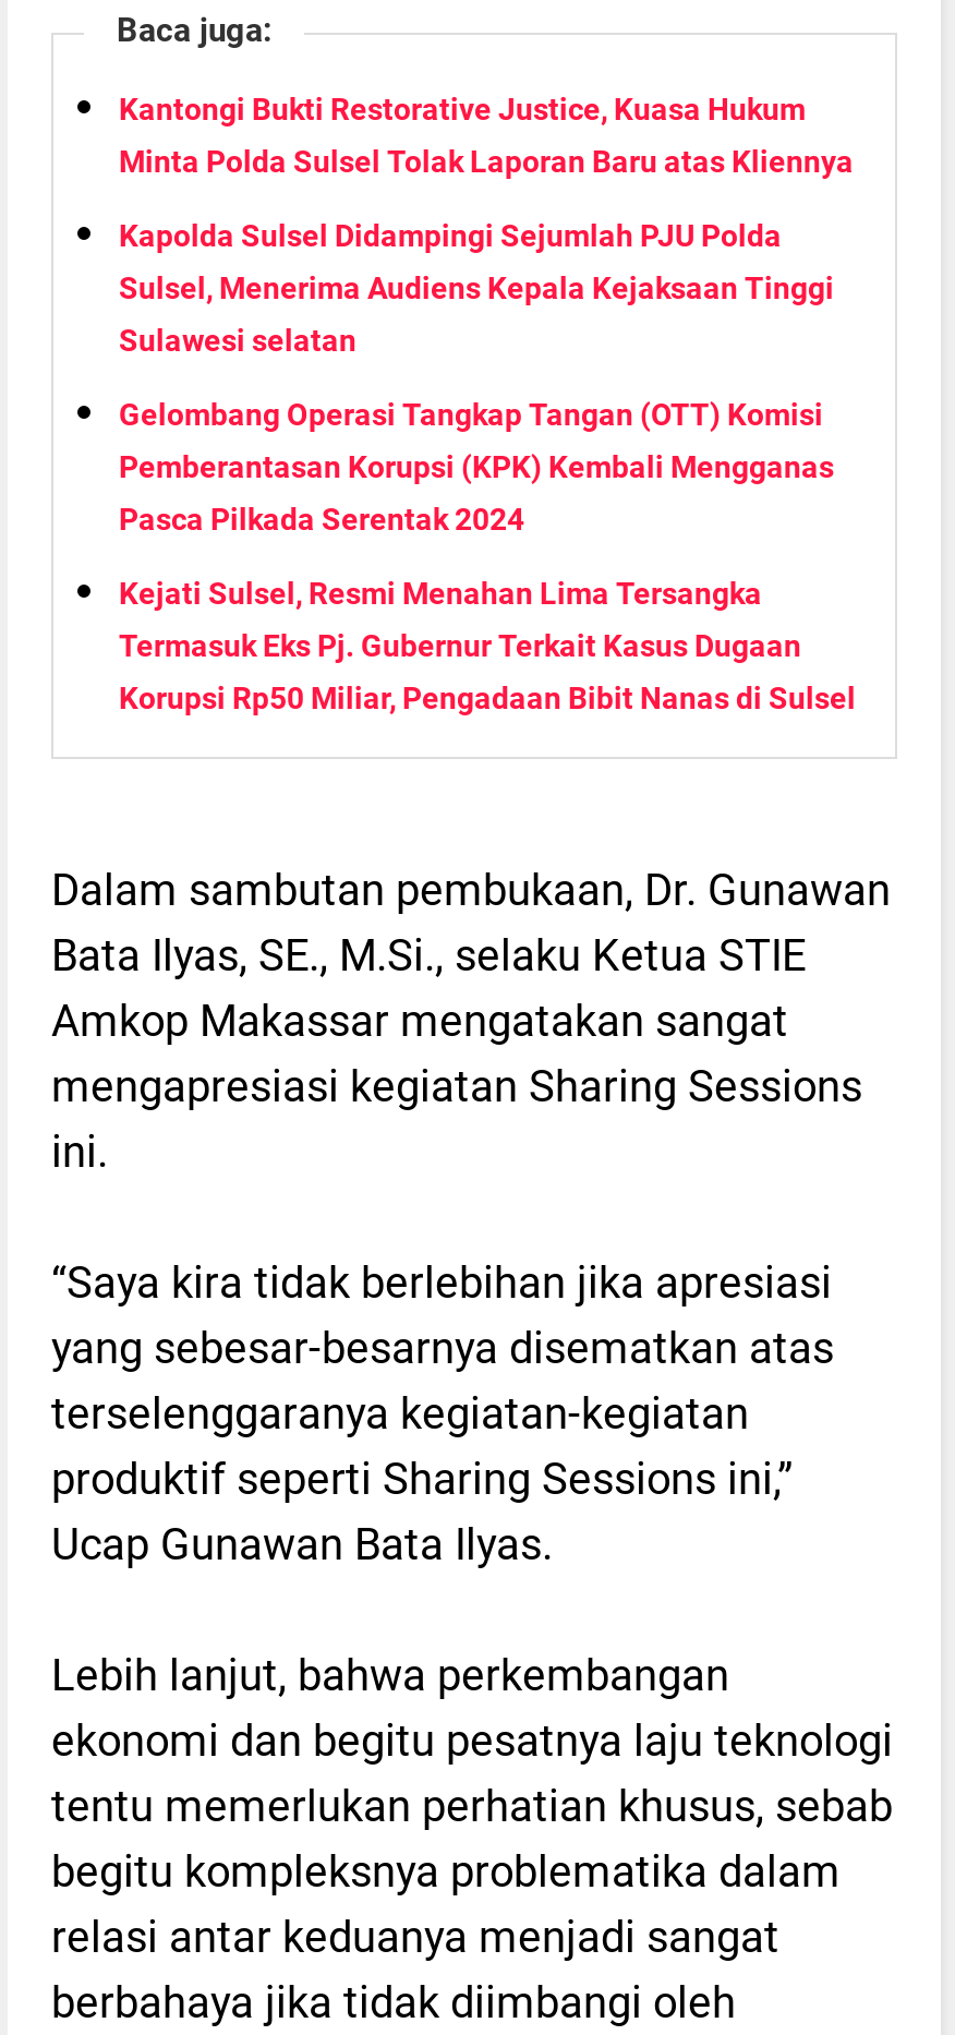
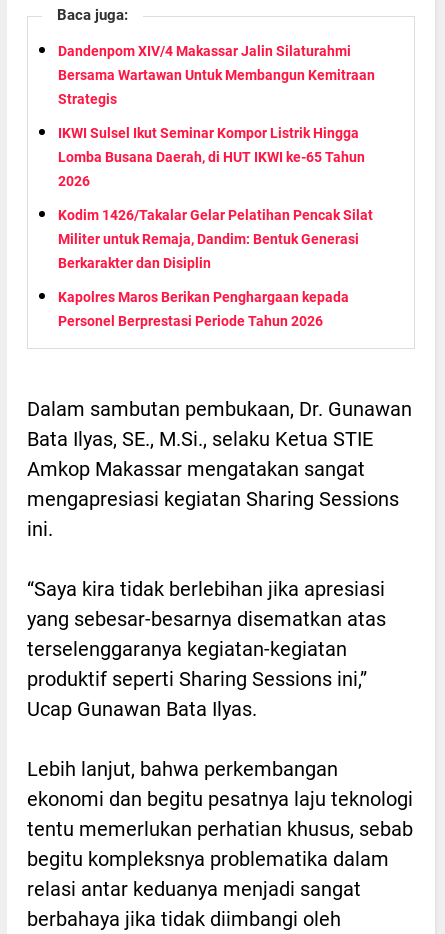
- Kantongi Bukti Restorative Justice, Kuasa Hukum
+ Dandenpom XIV/4 Makassar Jalin Silaturahmi

- Minta Polda Sulsel Tolak Laporan Baru atas Kliennya
+ Bersama Wartawan Untuk Membangun Kemitraan

- Kapolda Sulsel Didampingi Sejumlah PJU Polda
+ Strategis

- Sulsel, Menerima Audiens Kepala Kejaksaan Tinggi
+ IKWI Sulsel Ikut Seminar Kompor Listrik Hingga

- Sulawesi selatan
+ Lomba Busana Daerah, di HUT IKWI ke-65 Tahun

- Gelombang Operasi Tangkap Tangan (OTT) Komisi
+ 2026

- Pemberantasan Korupsi (KPK) Kembali Mengganas
+ Kodim 1426/Takalar Gelar Pelatihan Pencak Silat

- Pasca Pilkada Serentak 2024
+ Militer untuk Remaja, Dandim: Bentuk Generasi

- Kejati Sulsel, Resmi Menahan Lima Tersangka
+ Berkarakter dan Disiplin

- Termasuk Eks Pj. Gubernur Terkait Kasus Dugaan
+ Kapolres Maros Berikan Penghargaan kepada

- Korupsi Rp50 Miliar, Pengadaan Bibit Nanas di Sulsel
+ Personel Berprestasi Periode Tahun 2026
